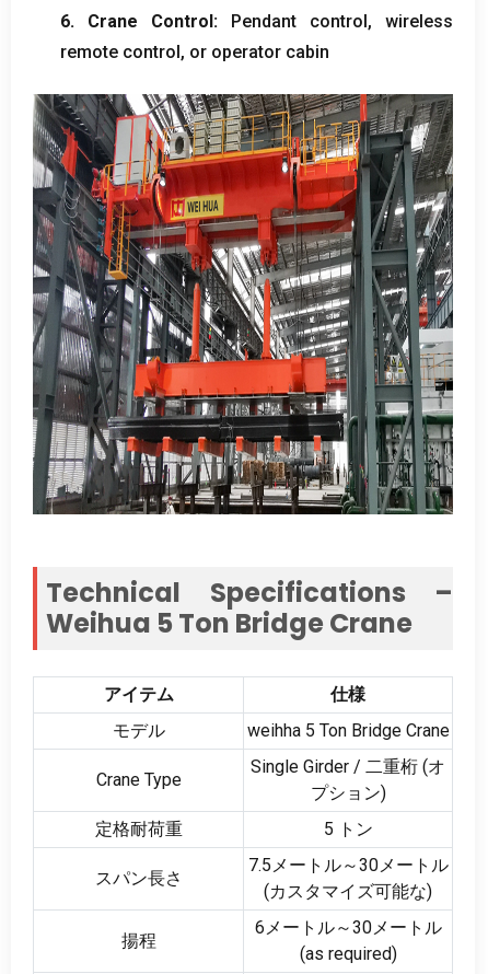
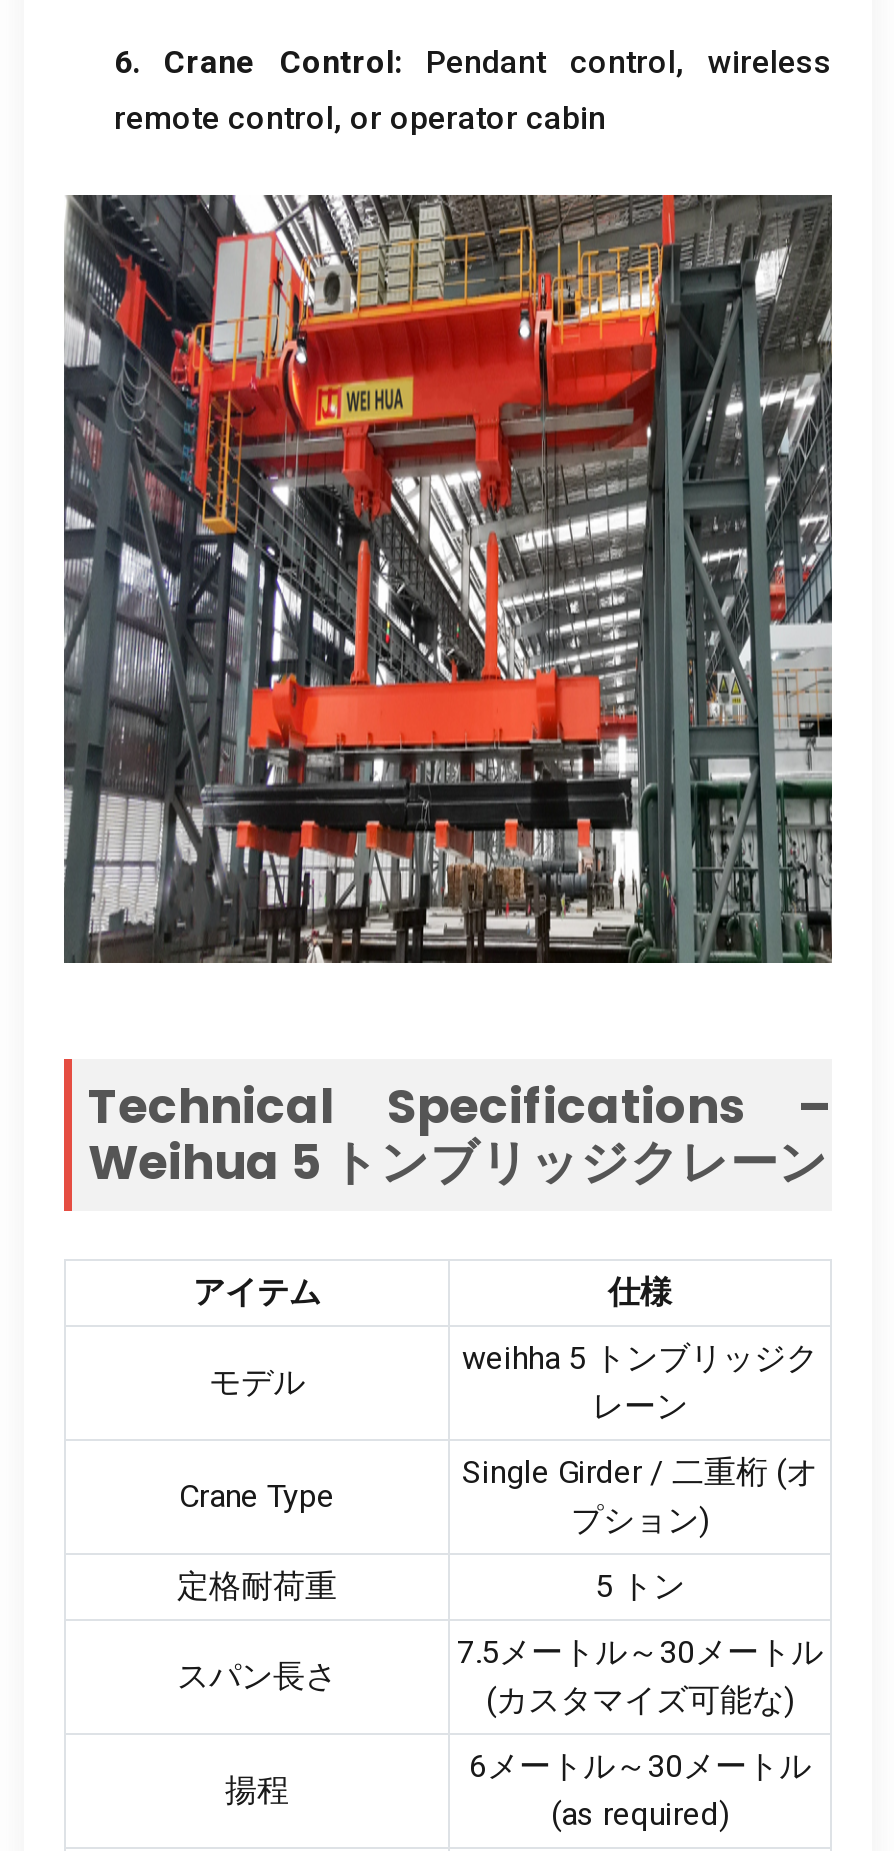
- Weihua 5 Ton Bridge Crane
+ Weihua 5 トンブリッジクレーン

- weihha 5 Ton Bridge Crane
+ weihha 5 トンブリッジク
+ レーン
